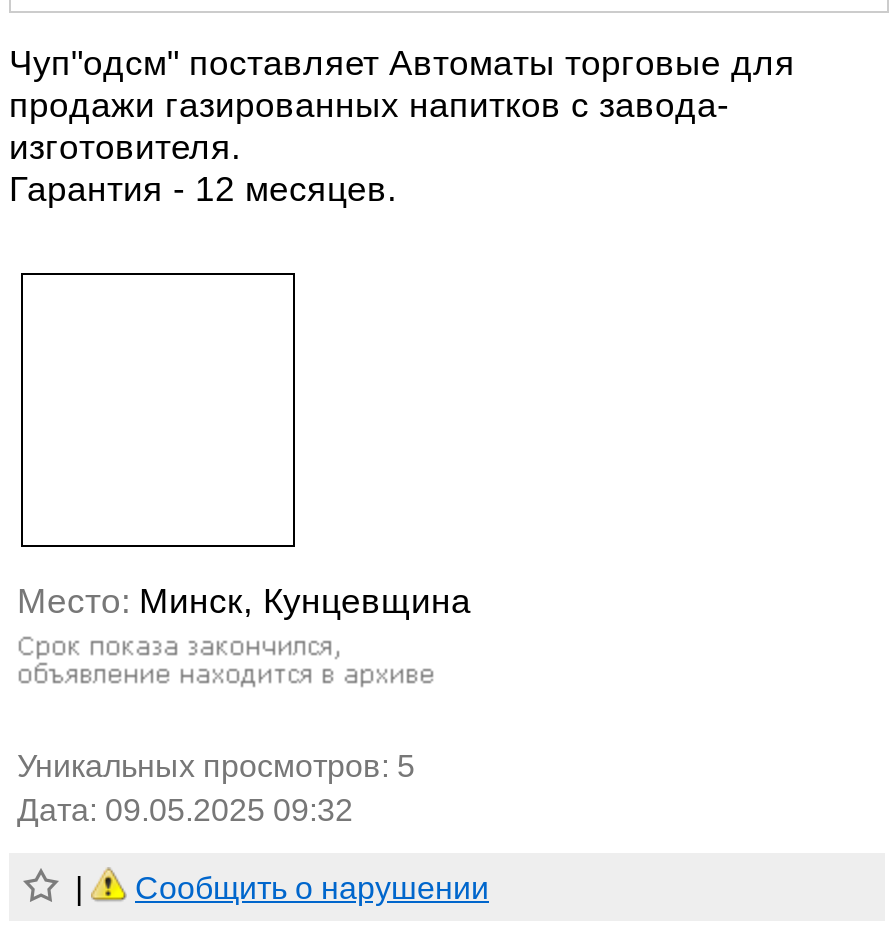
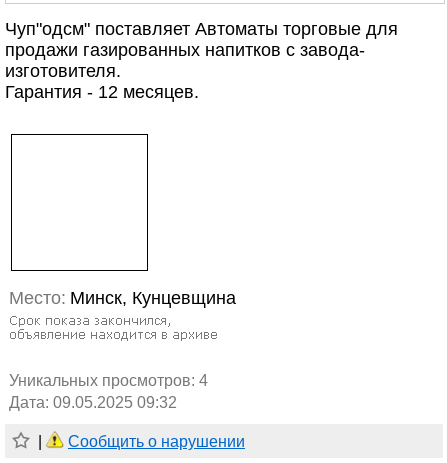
- Уникальных просмотров: 5
+ Уникальных просмотров: 4
